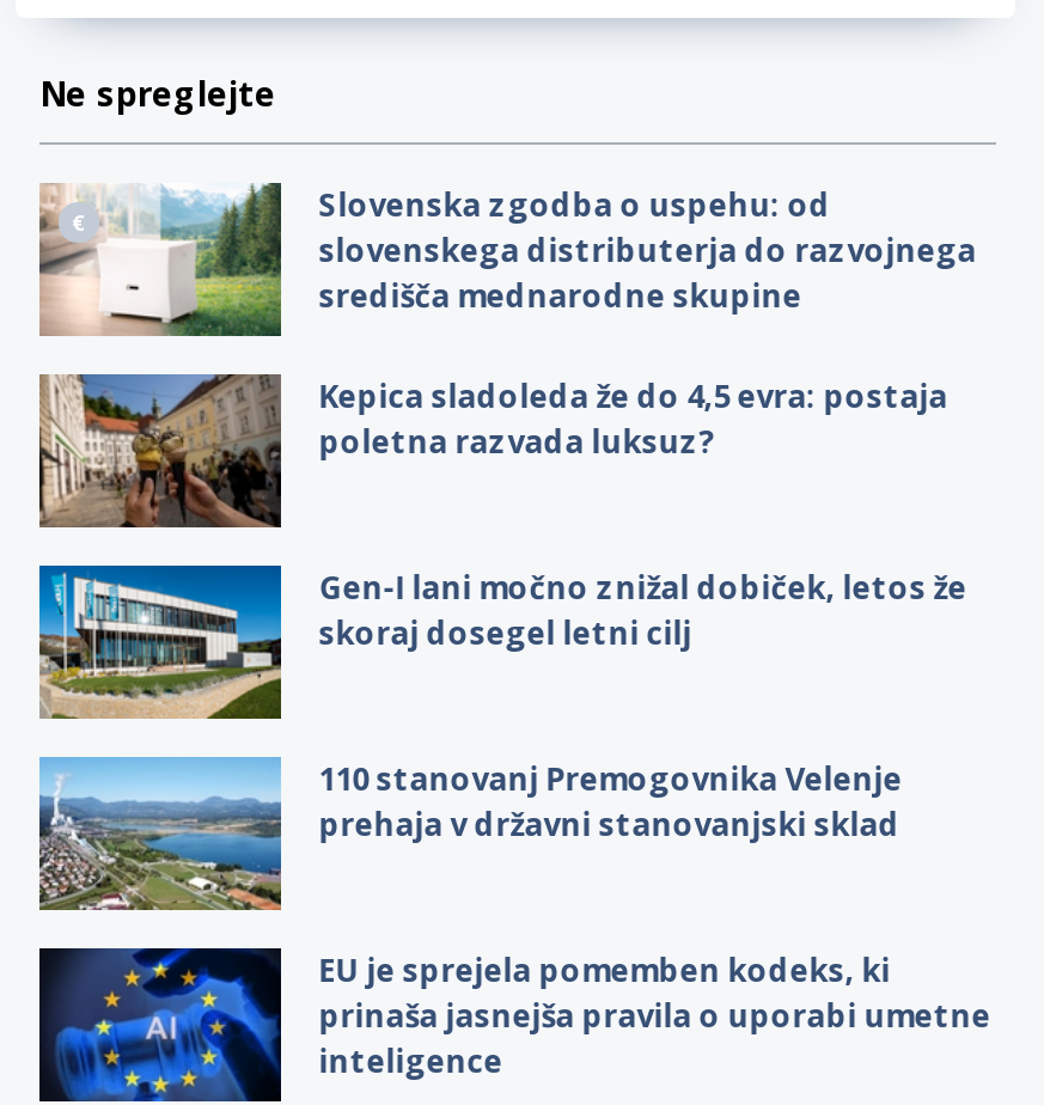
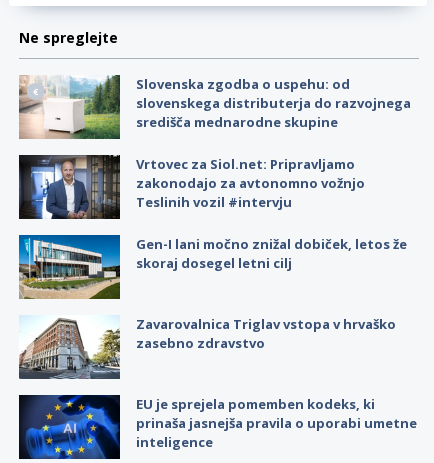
- [image]
- Kepica sladoleda že do 4,5 evra: postaja
- poletna razvada luksuz?
+ [image]
+ Vrtovec za Siol.net: Pripravljamo
+ zakonodajo za avtonomno vožnjo
+ Teslinih vozil #intervju

- [image]
- 110 stanovanj Premogovnika Velenje
- prehaja v državni stanovanjski sklad
+ [image]
+ Zavarovalnica Triglav vstopa v hrvaško
+ zasebno zdravstvo
